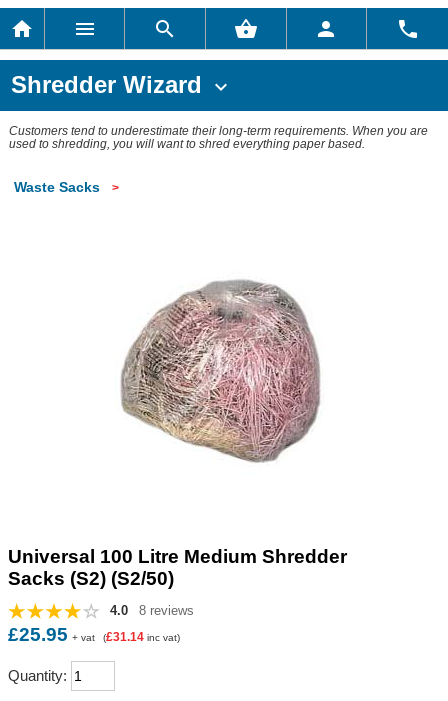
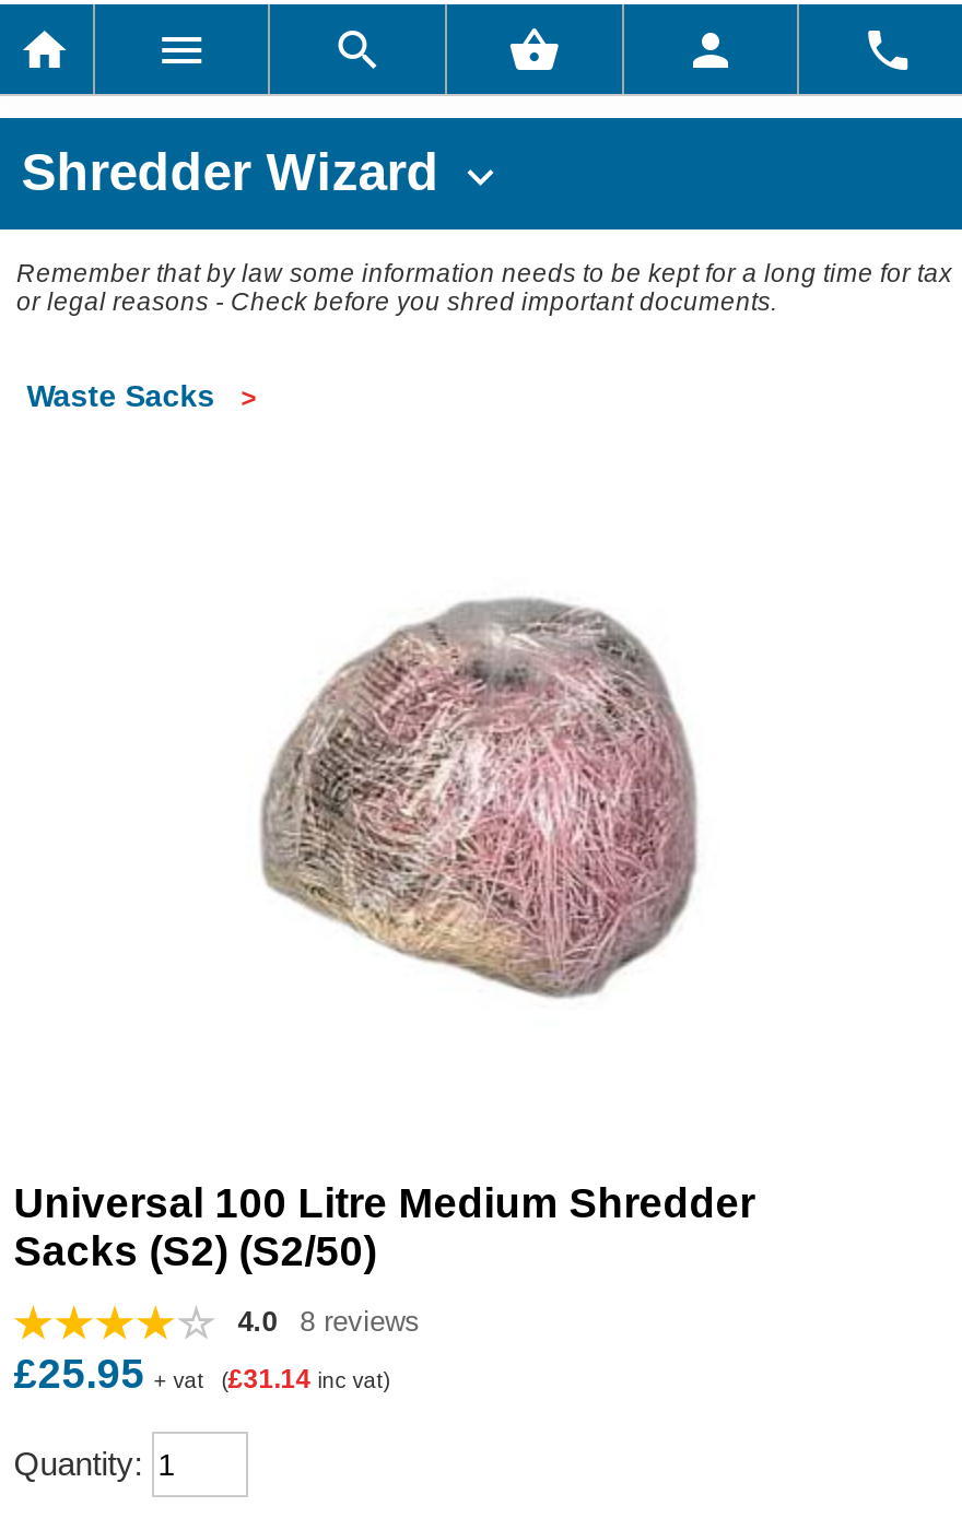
- Customers tend to underestimate their long-term requirements. When you are
- used to shredding, you will want to shred everything paper based.
+ Remember that by law some information needs to be kept for a long time for tax
+ or legal reasons - Check before you shred important documents.
